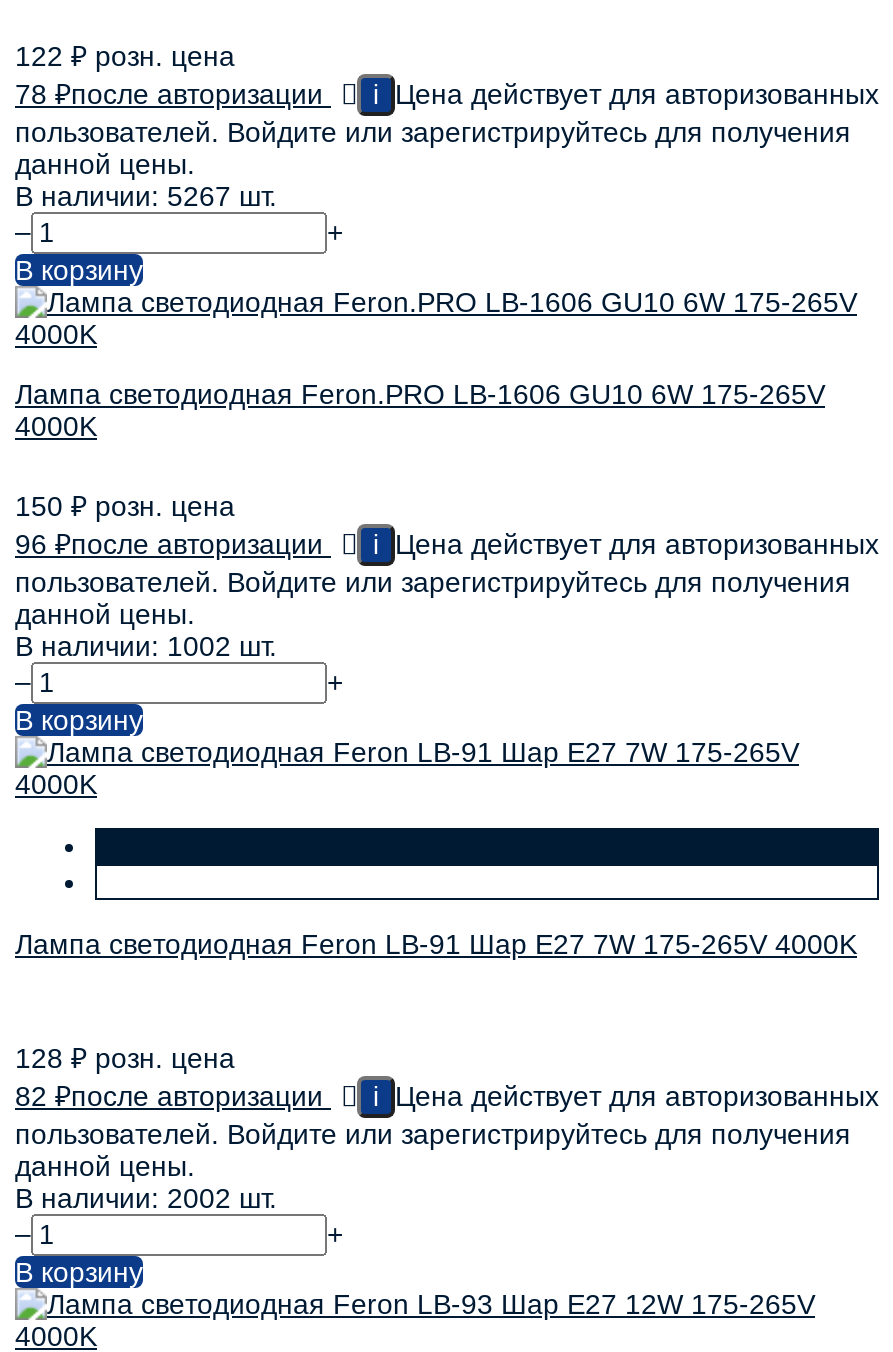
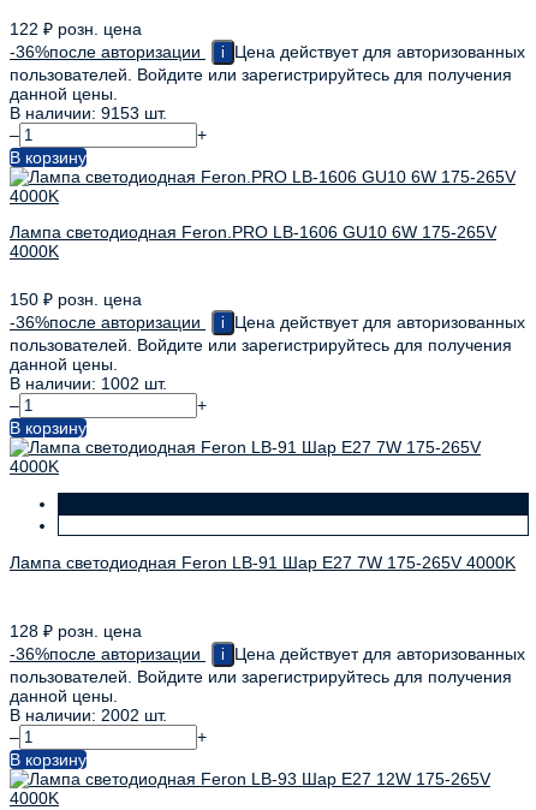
- 78 ₽после авторизации
+ -36%после авторизации

- В наличии: 5267 шт.
+ В наличии: 9153 шт.

- 96 ₽после авторизации
+ -36%после авторизации

- 82 ₽после авторизации
+ -36%после авторизации
